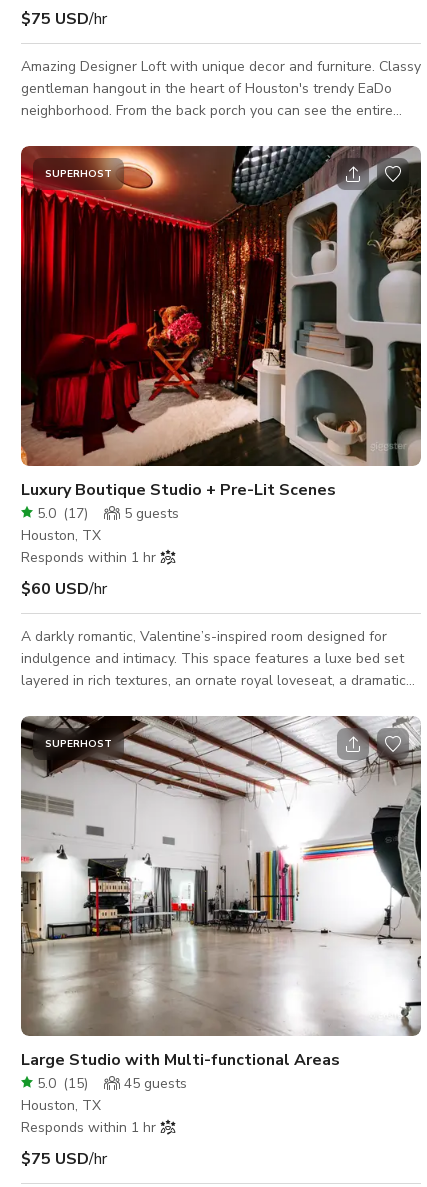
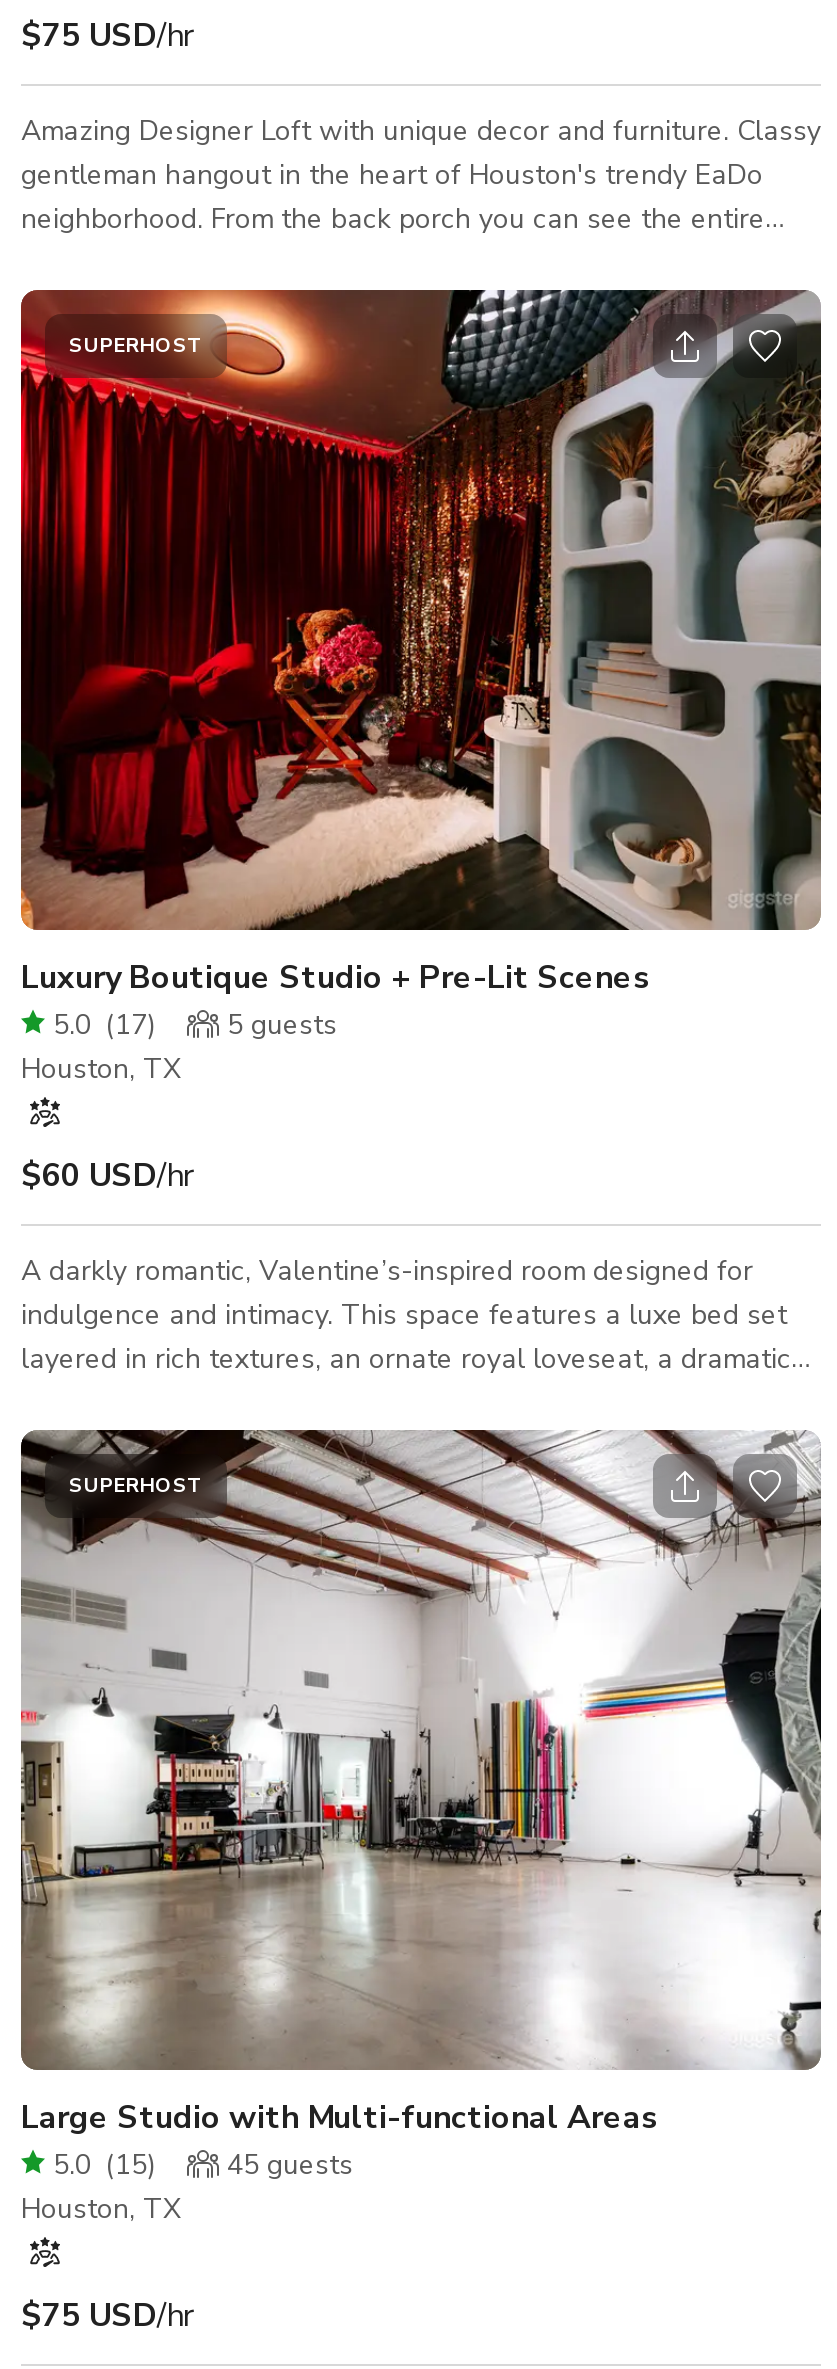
- Responds within 1 hr

- Responds within 1 hr
